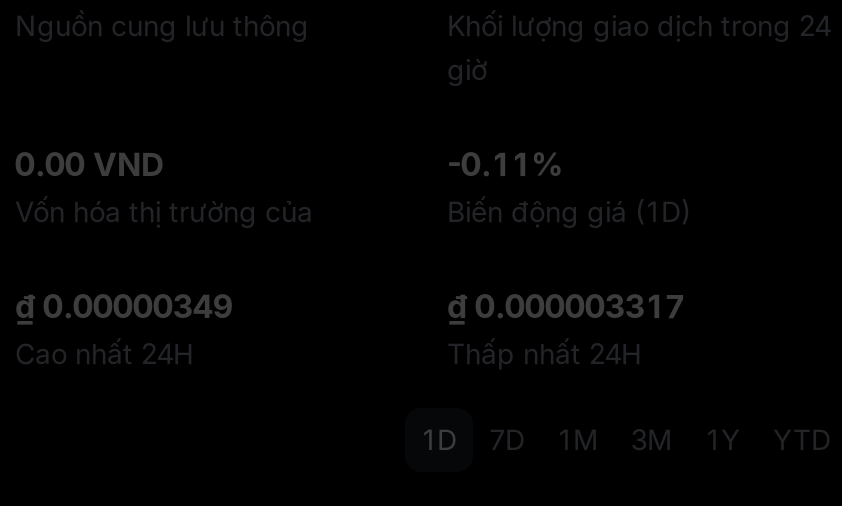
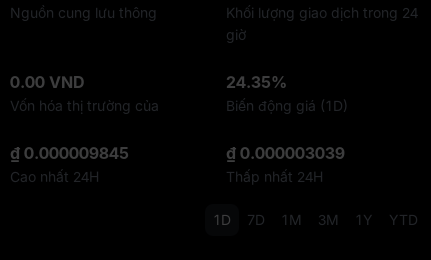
- -0.11%
+ 24.35%

- ₫ 0.00000349
+ ₫ 0.000009845

- ₫ 0.000003317
+ ₫ 0.000003039
